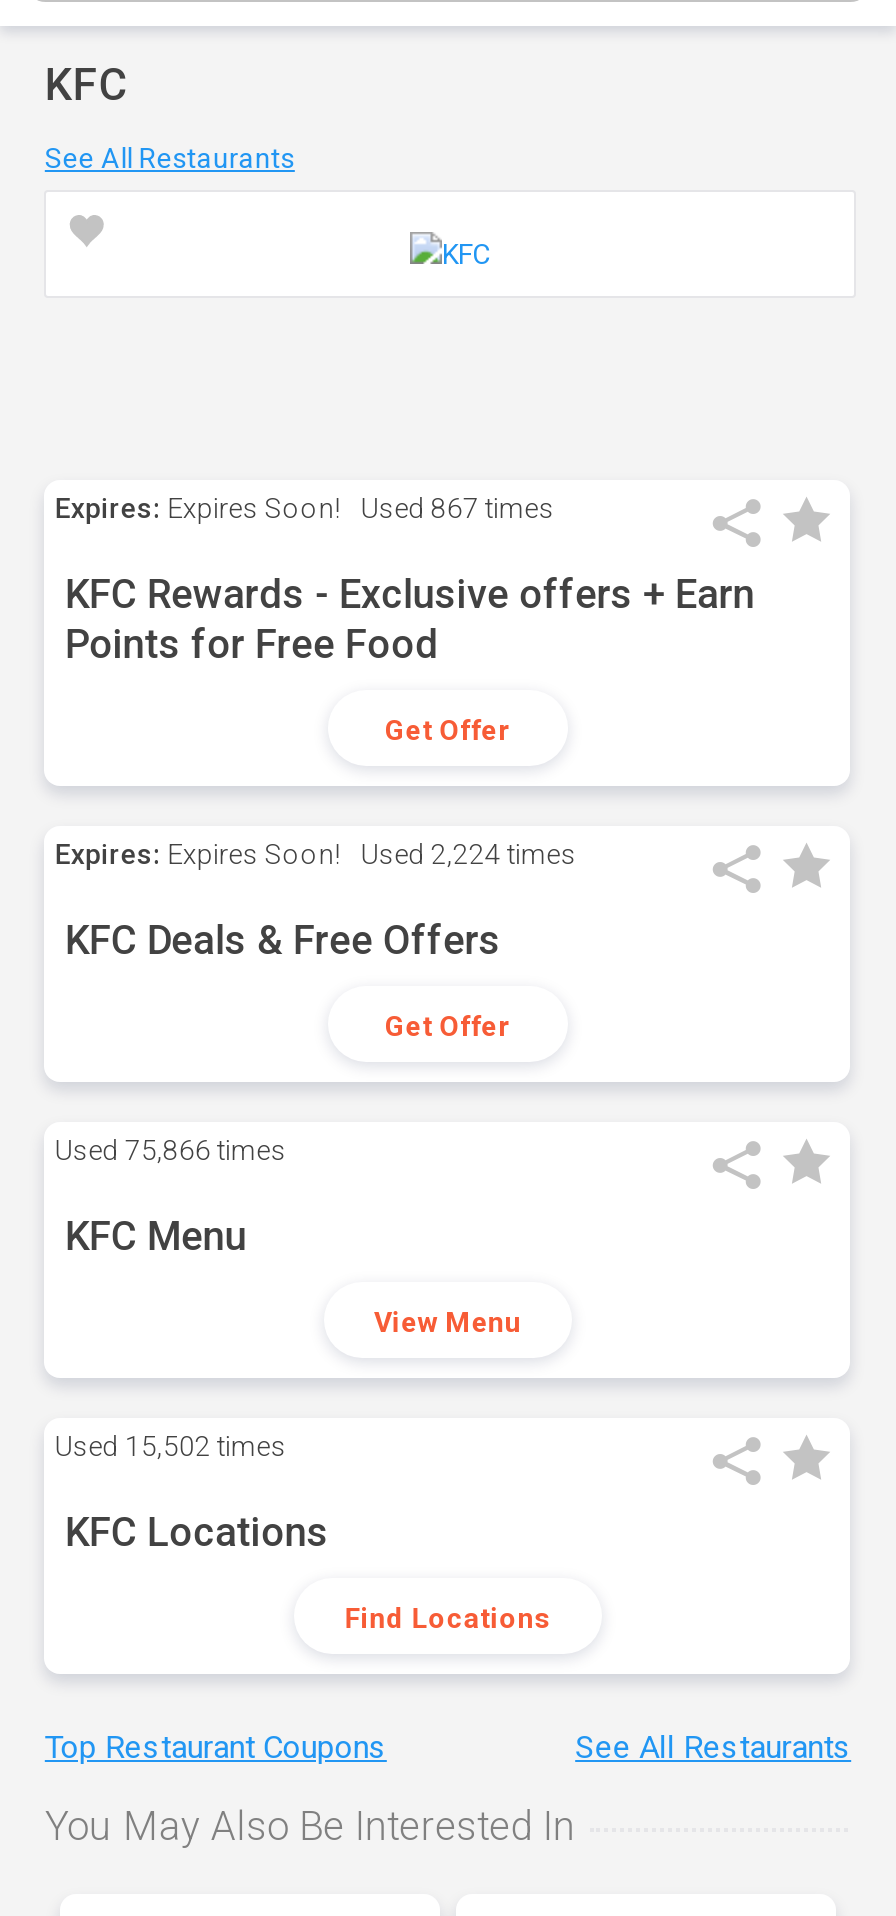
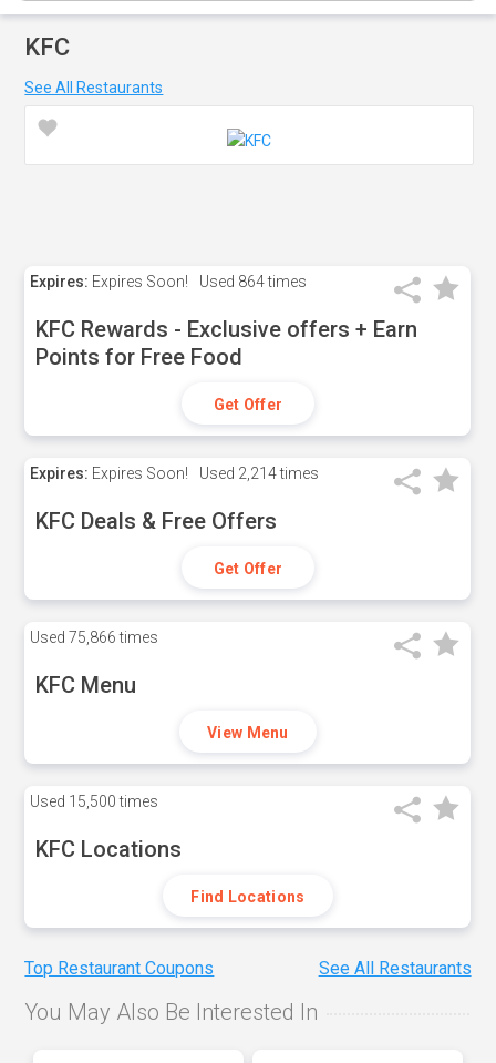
- Expires: Expires Soon! Used 867 times
+ Expires: Expires Soon! Used 864 times

- Expires: Expires Soon! Used 2,224 times
+ Expires: Expires Soon! Used 2,214 times

- Used 15,502 times
+ Used 15,500 times
